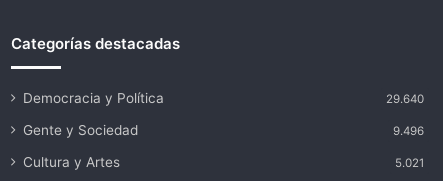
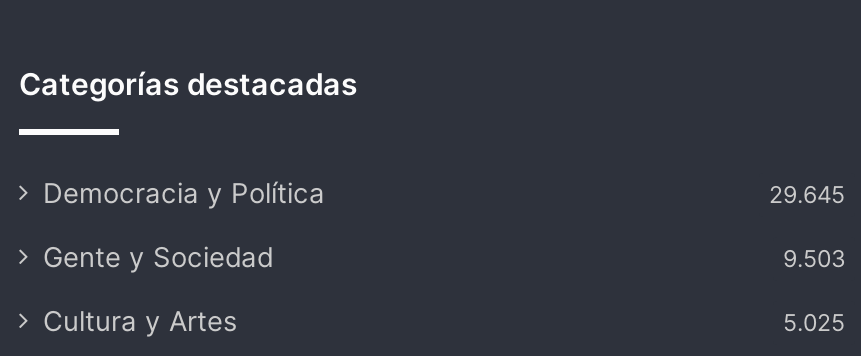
- 29.640
+ 29.645

- 9.496
+ 9.503

- 5.021
+ 5.025
